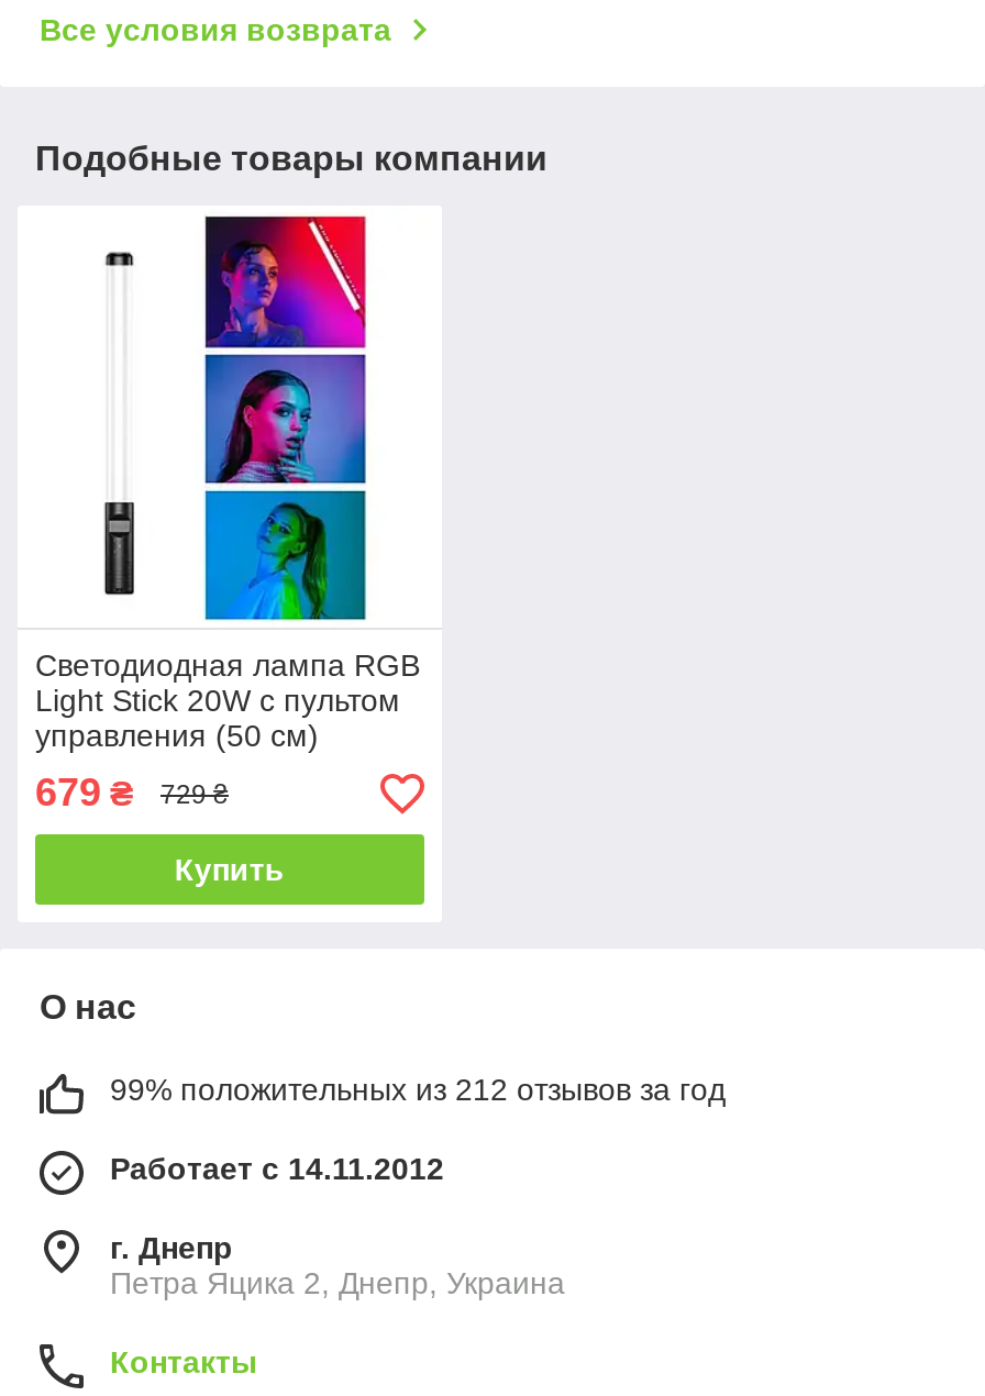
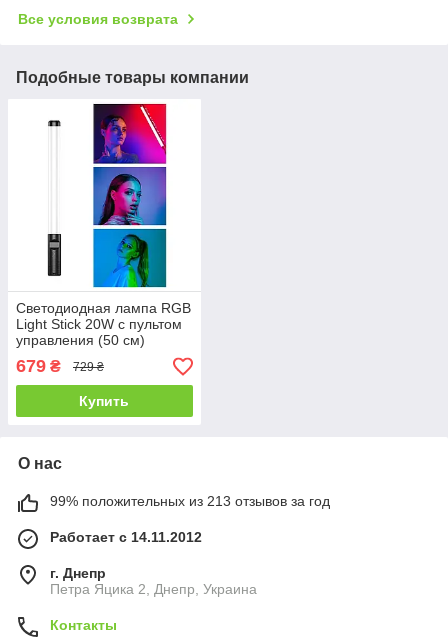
- 99% положительных из 212 отзывов за год
+ 99% положительных из 213 отзывов за год
